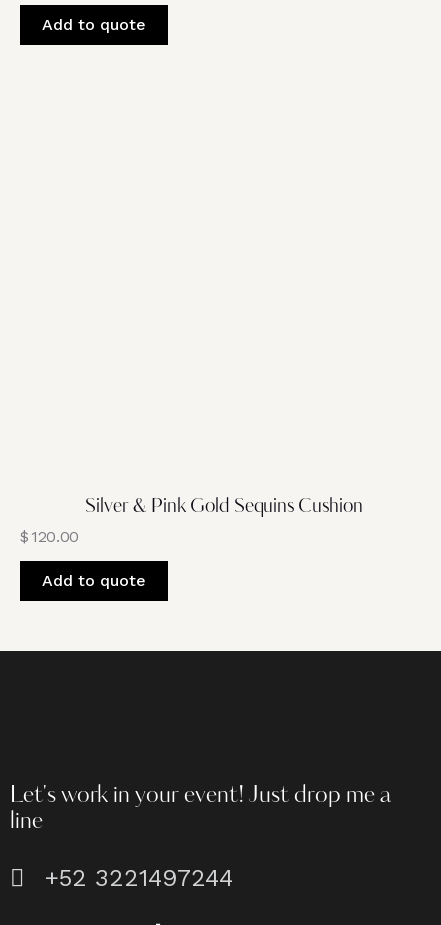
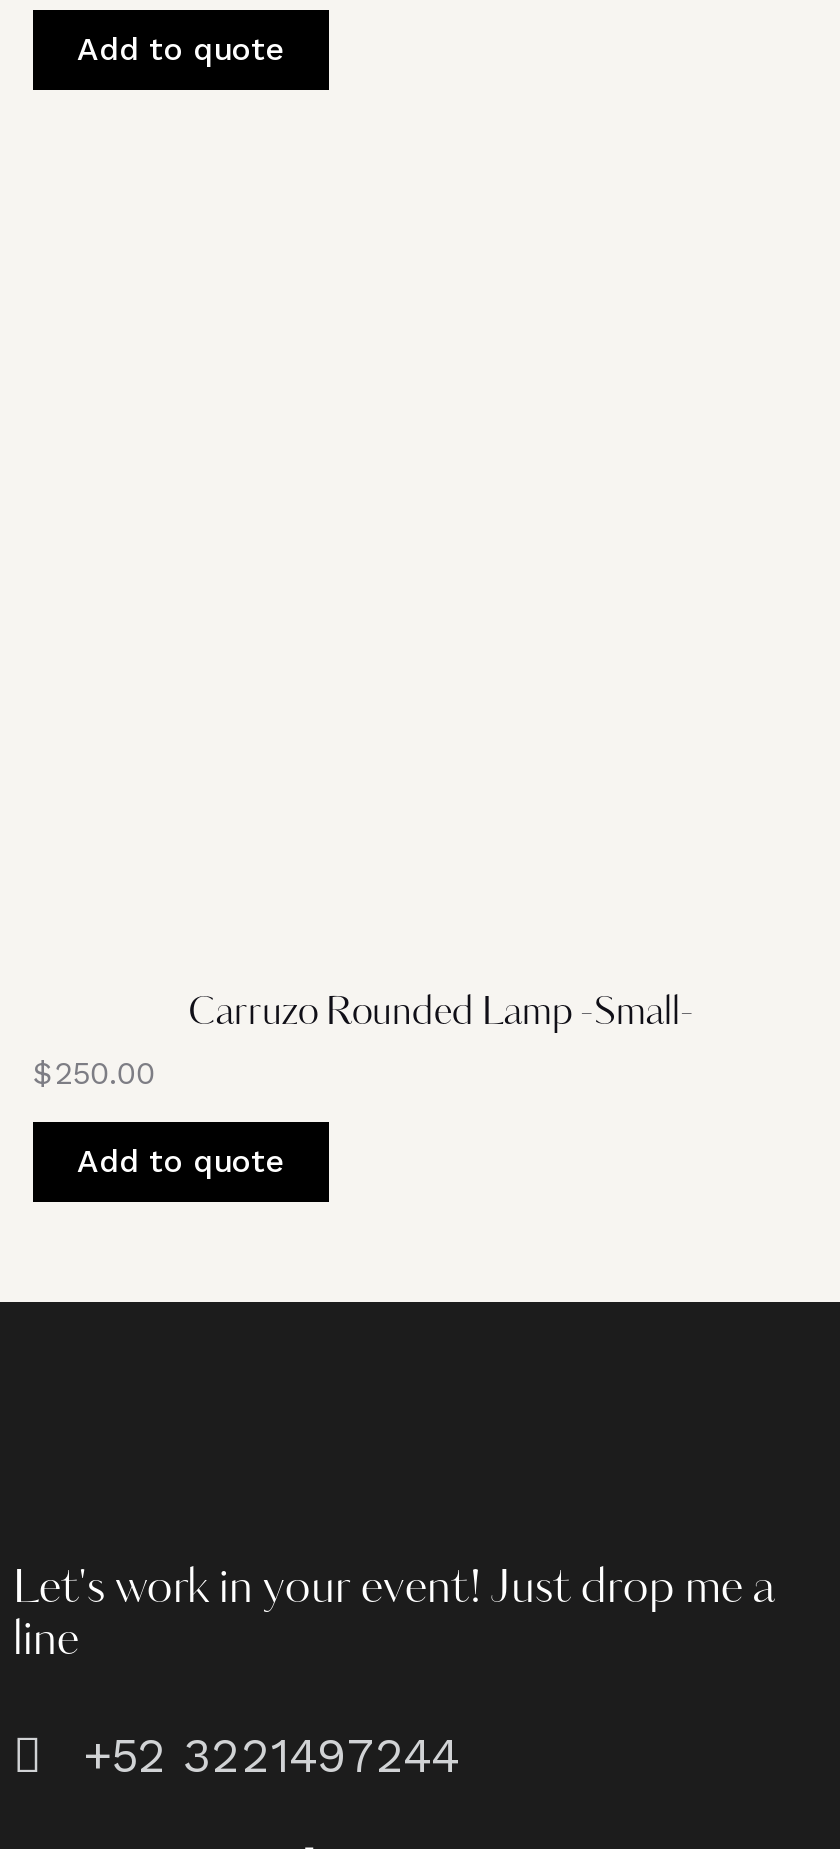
- Silver & Pink Gold Sequins Cushion
+ Carruzo Rounded Lamp -Small-

- $120.00
+ $250.00
